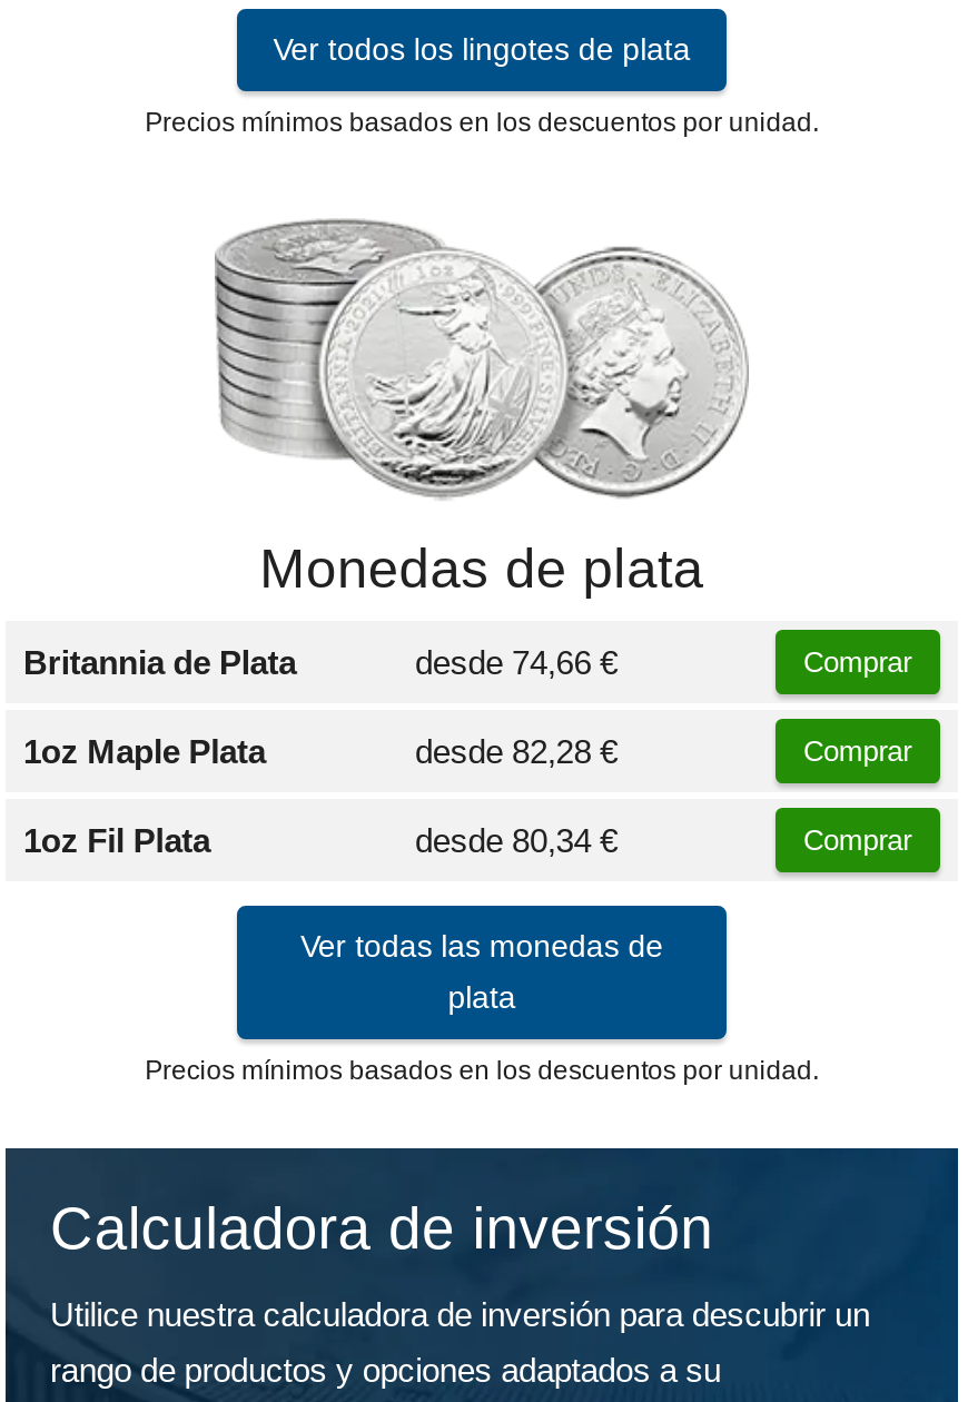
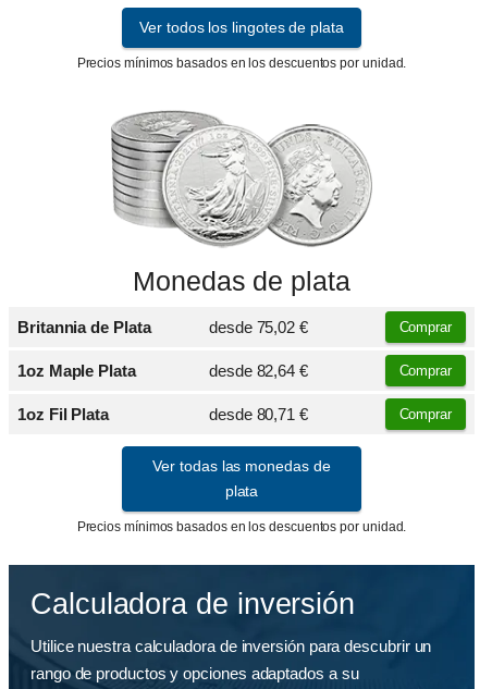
- desde 74,66 €
+ desde 75,02 €

- desde 82,28 €
+ desde 82,64 €

- desde 80,34 €
+ desde 80,71 €
